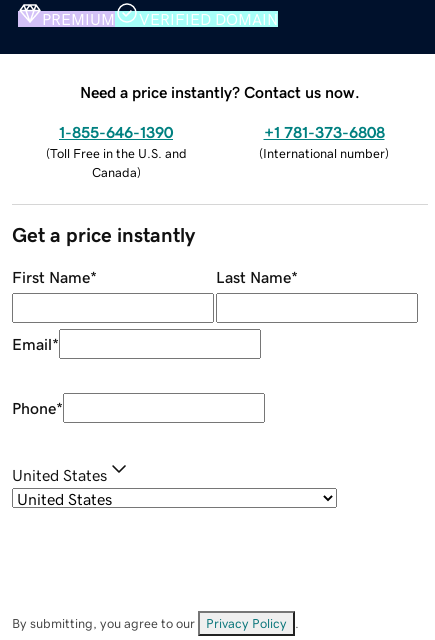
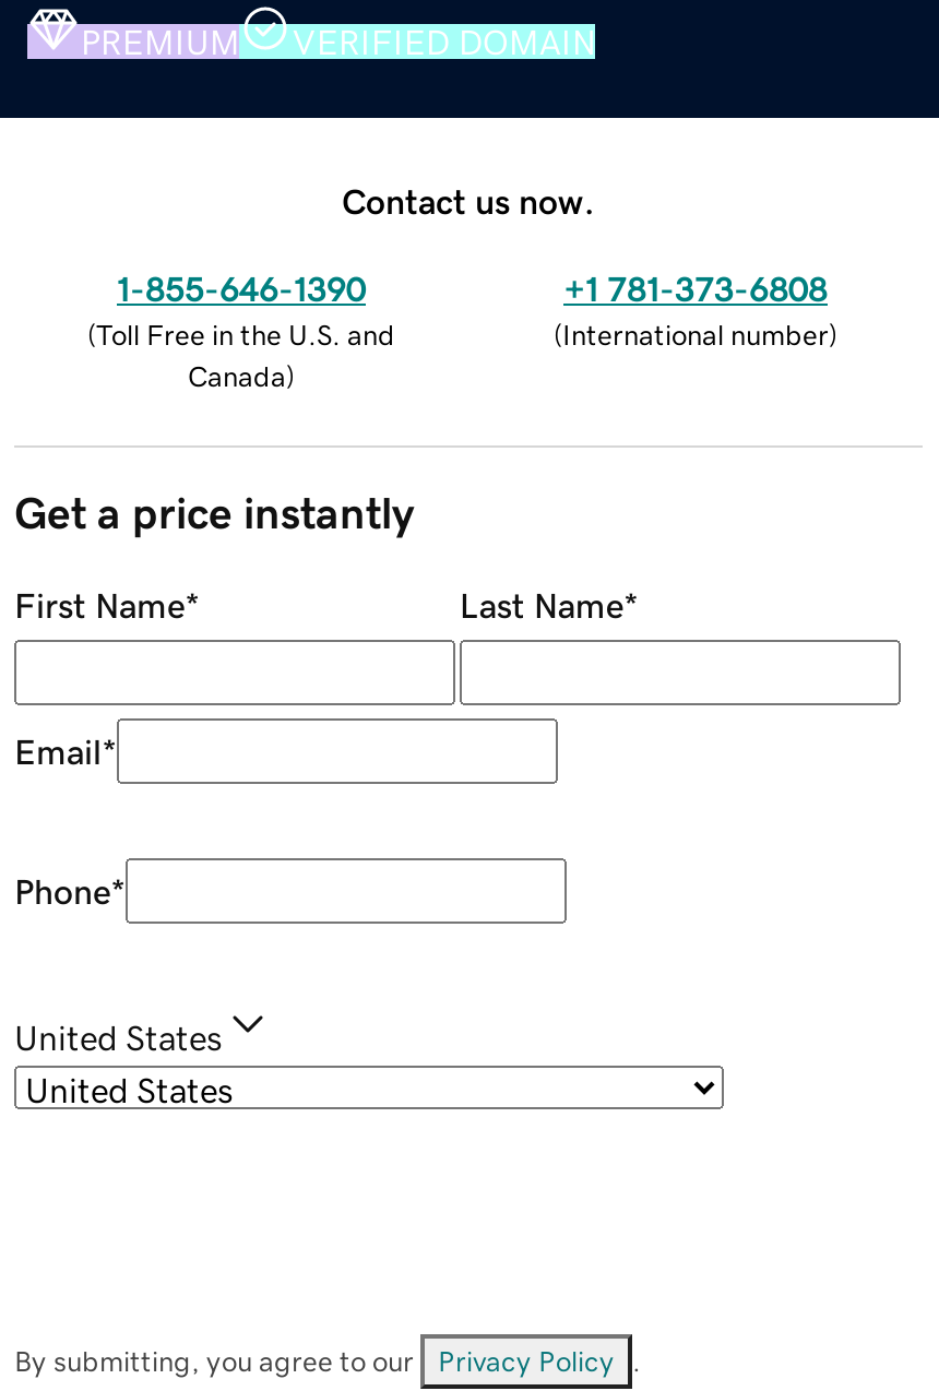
- Need a price instantly? Contact us now.
+ Contact us now.
